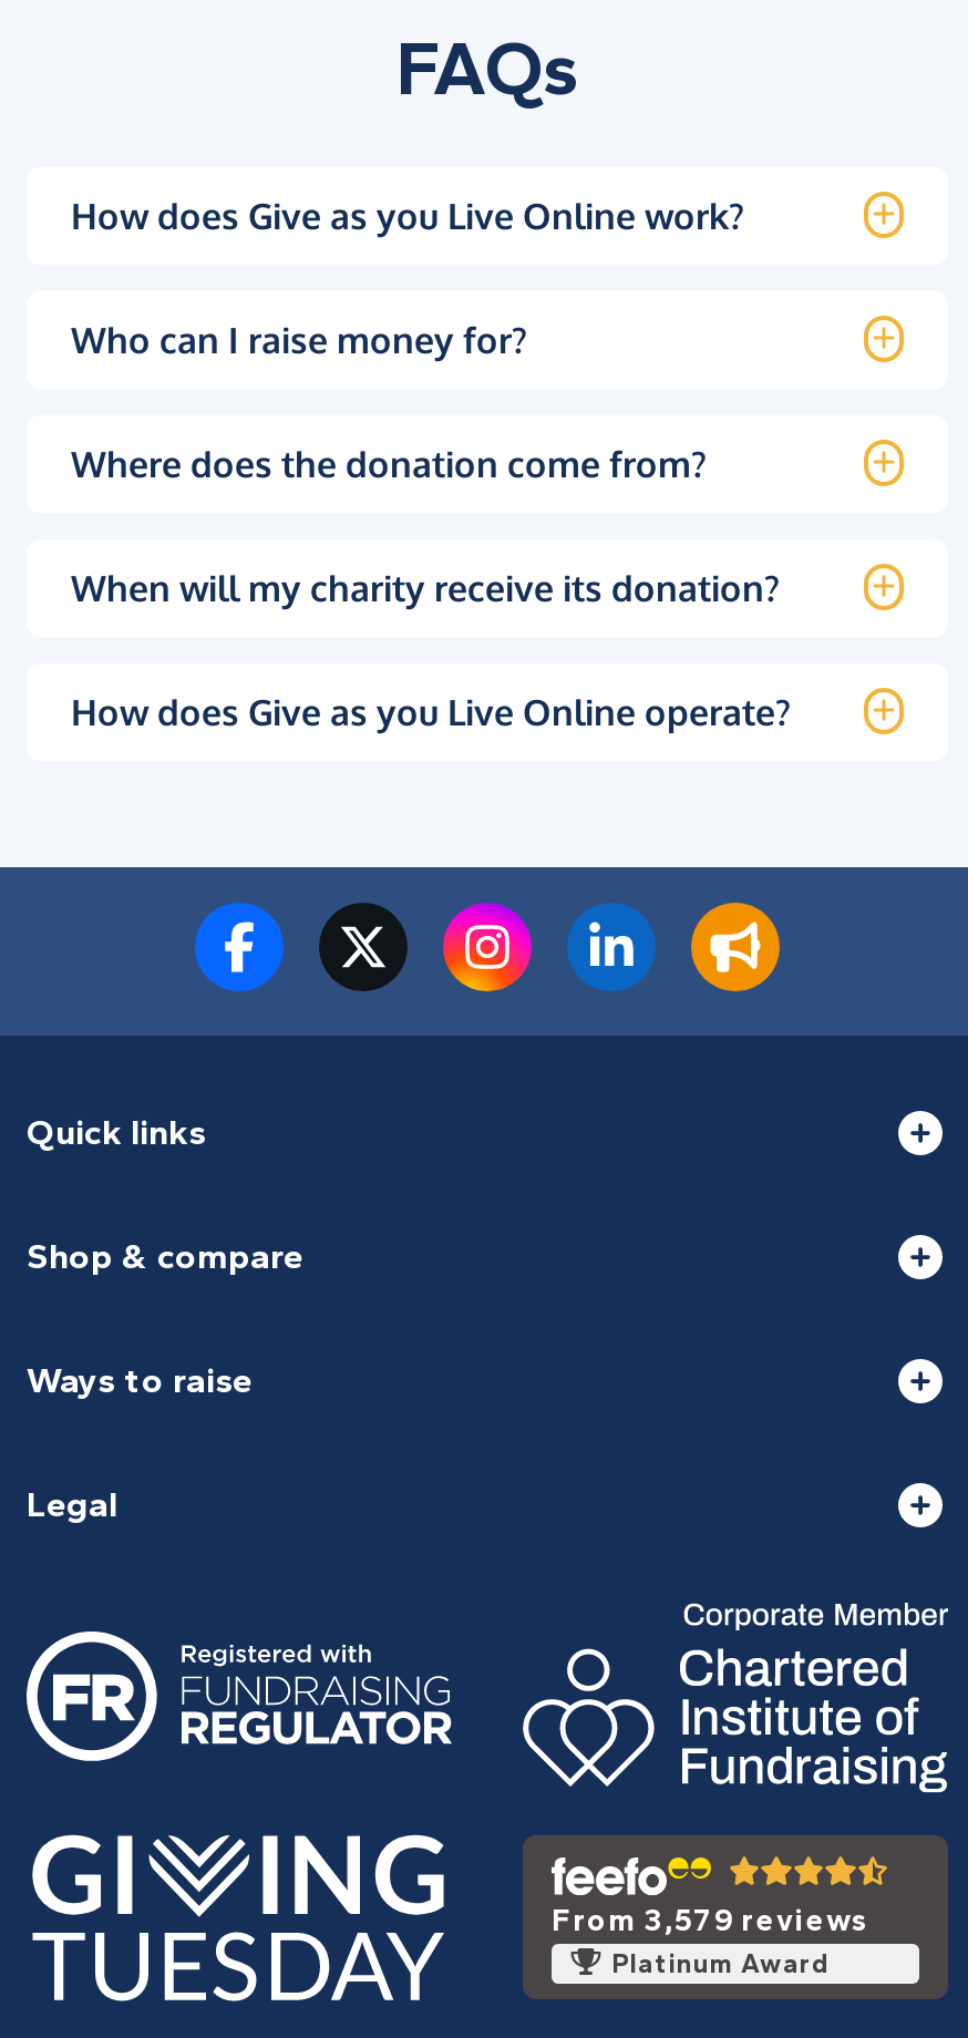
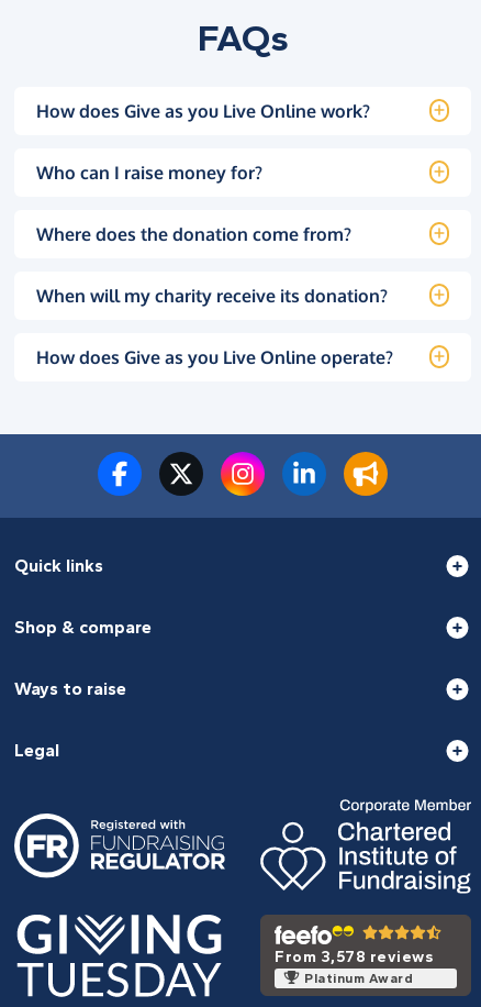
- From 3,579 reviews
+ From 3,578 reviews
